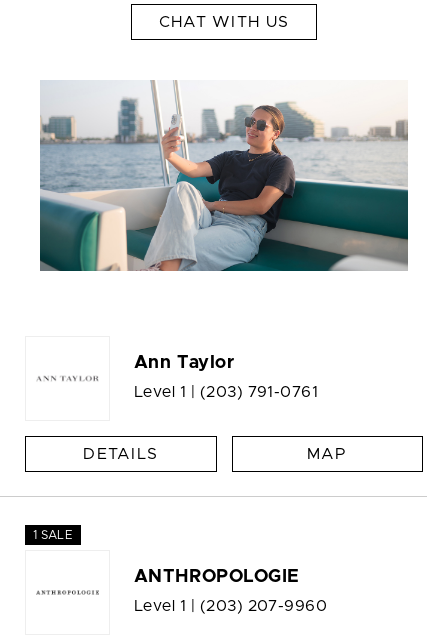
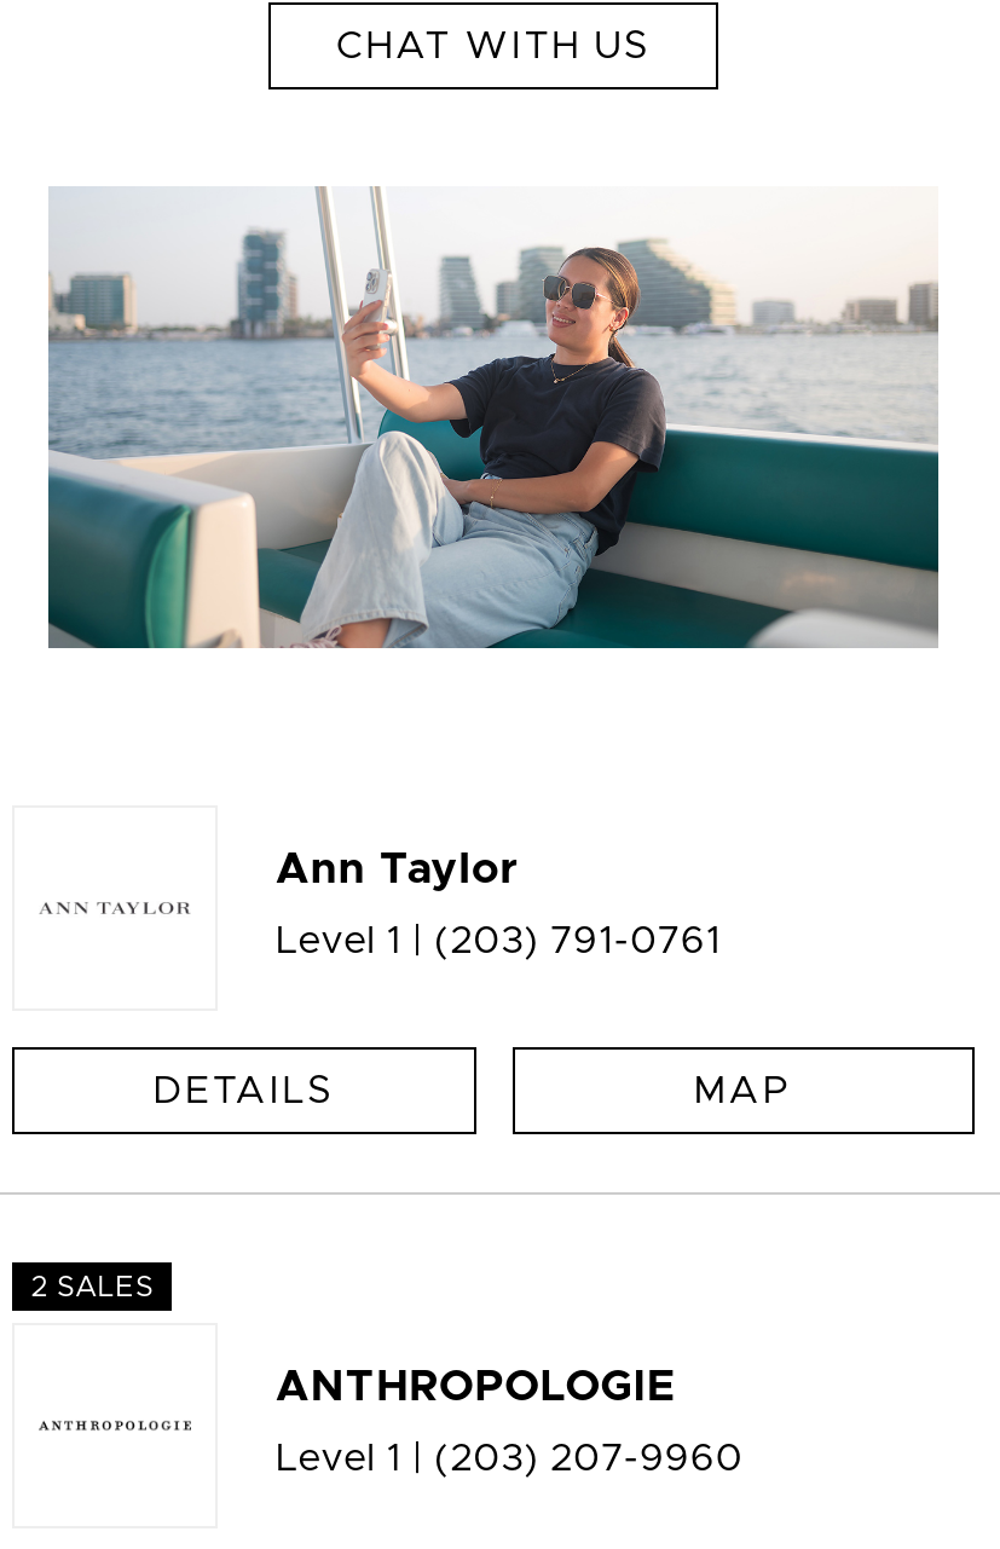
- 1 SALE
+ 2 SALES
